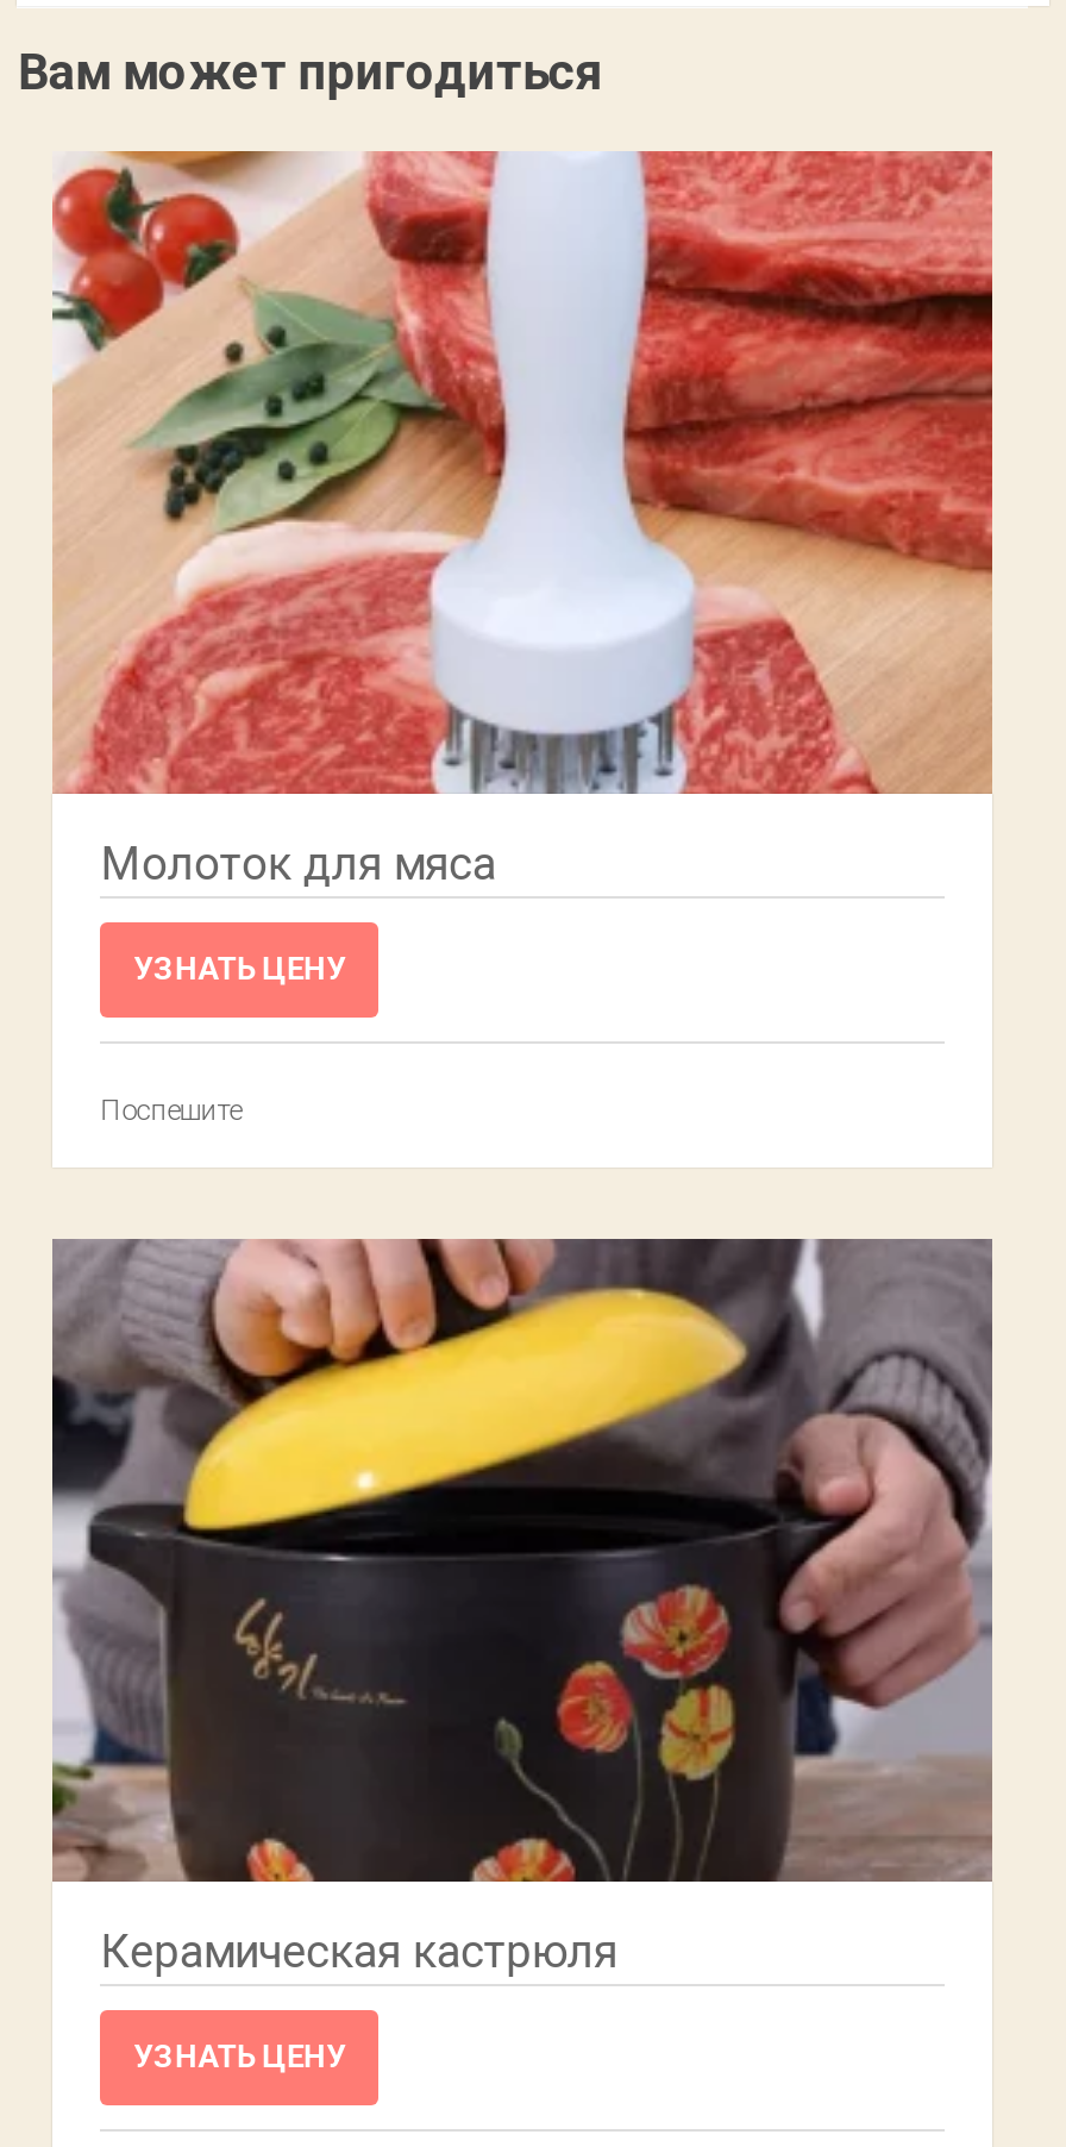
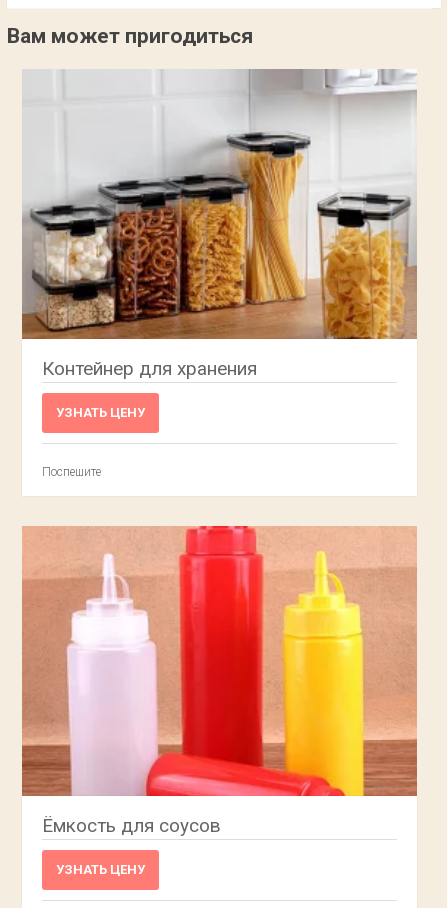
- [image]
- Молоток для мяса
+ [image]
+ Контейнер для хранения

- [image]
- Керамическая кастрюля
+ [image]
+ Ёмкость для соусов
